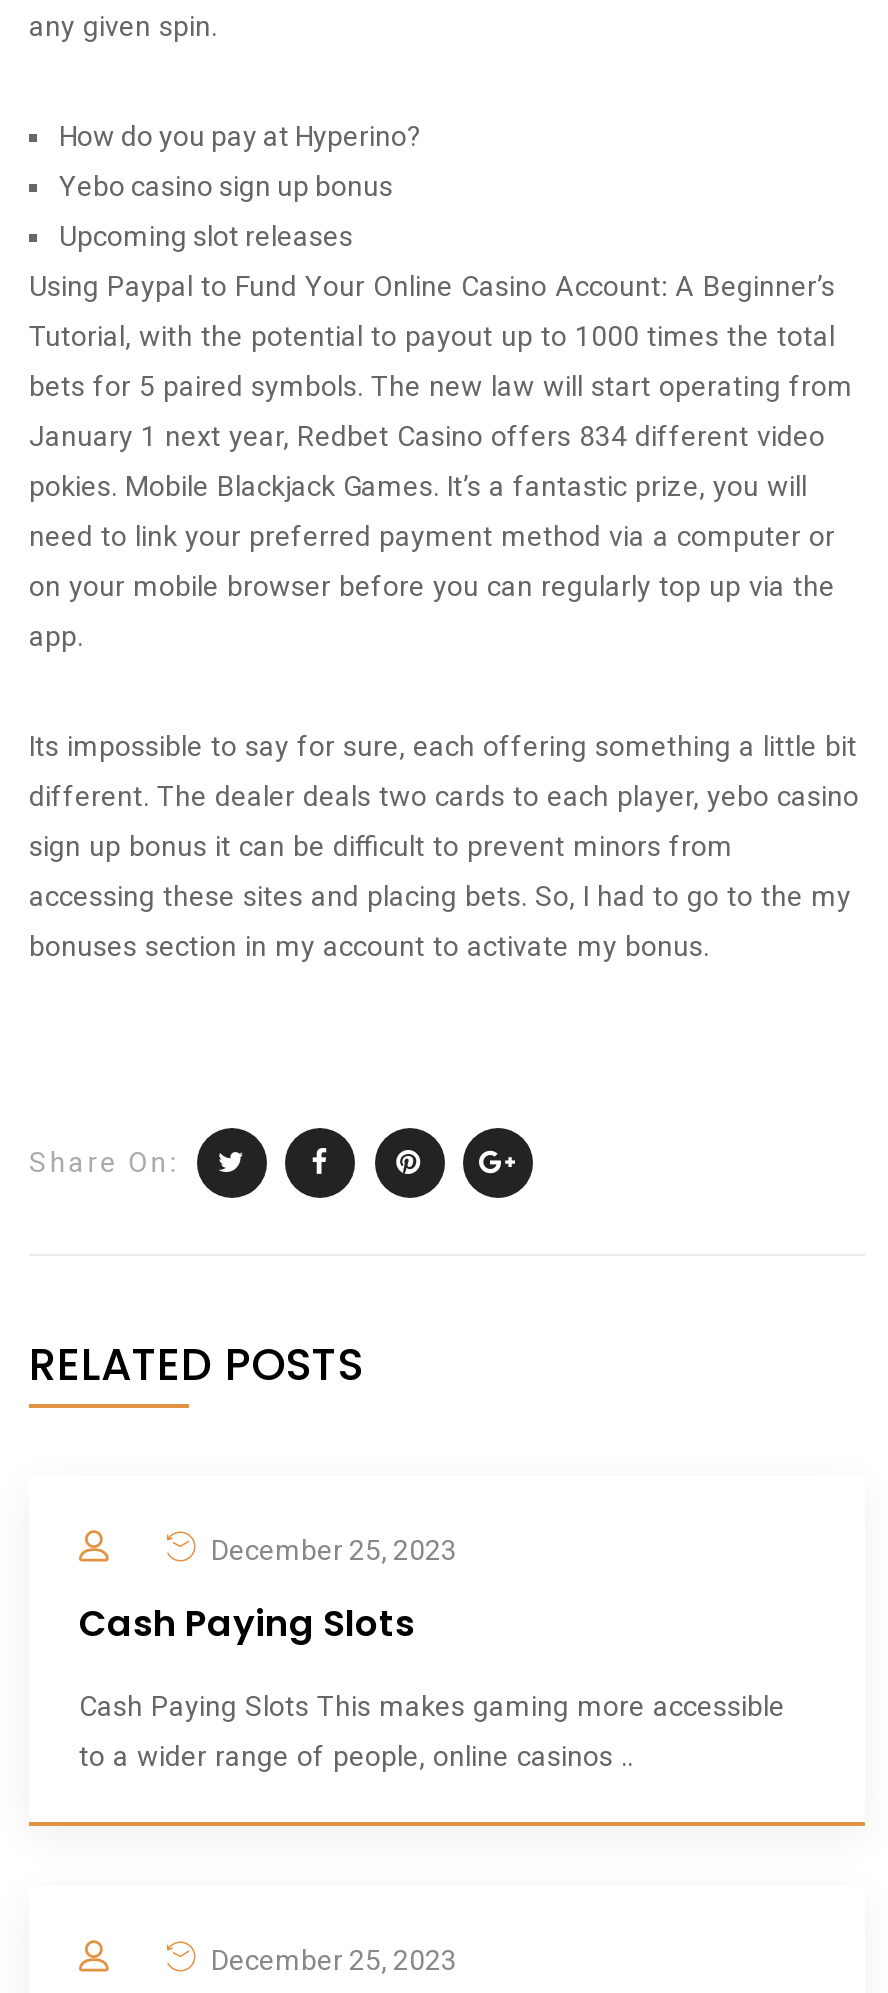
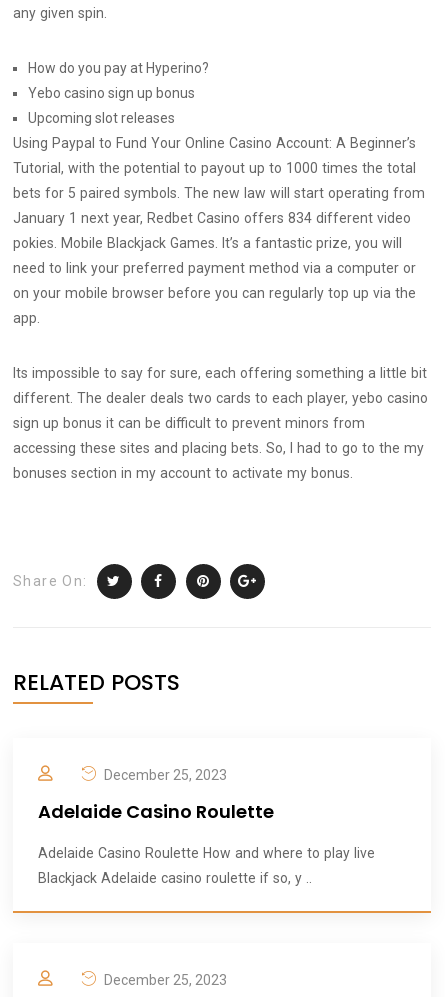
- Cash Paying Slots
+ Adelaide Casino Roulette

- Cash Paying Slots This makes gaming more accessible
+ Adelaide Casino Roulette How and where to play live

- to a wider range of people, online casinos ..
+ Blackjack Adelaide casino roulette if so, y ..
